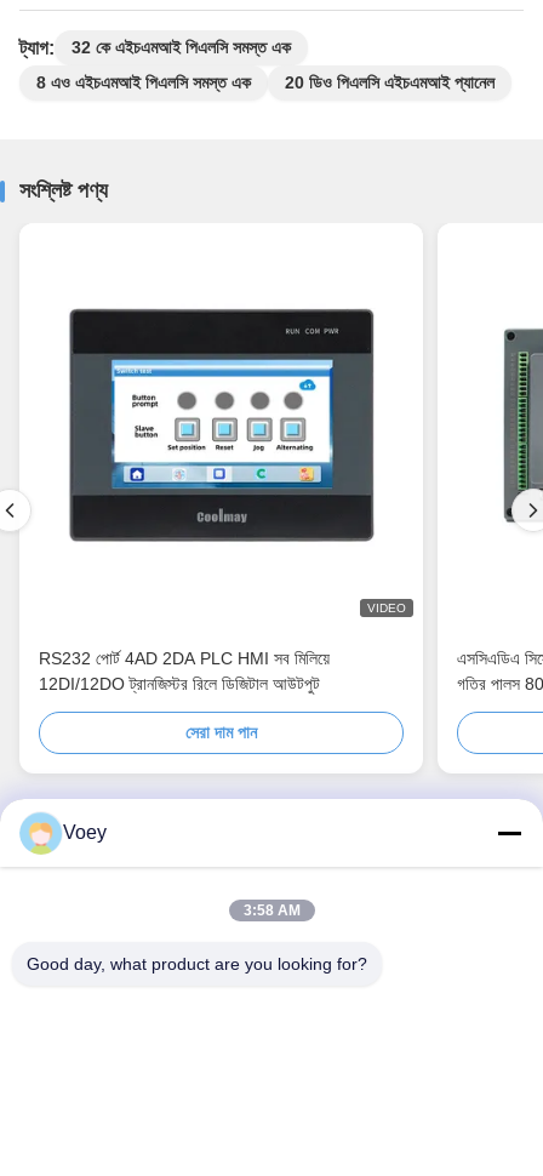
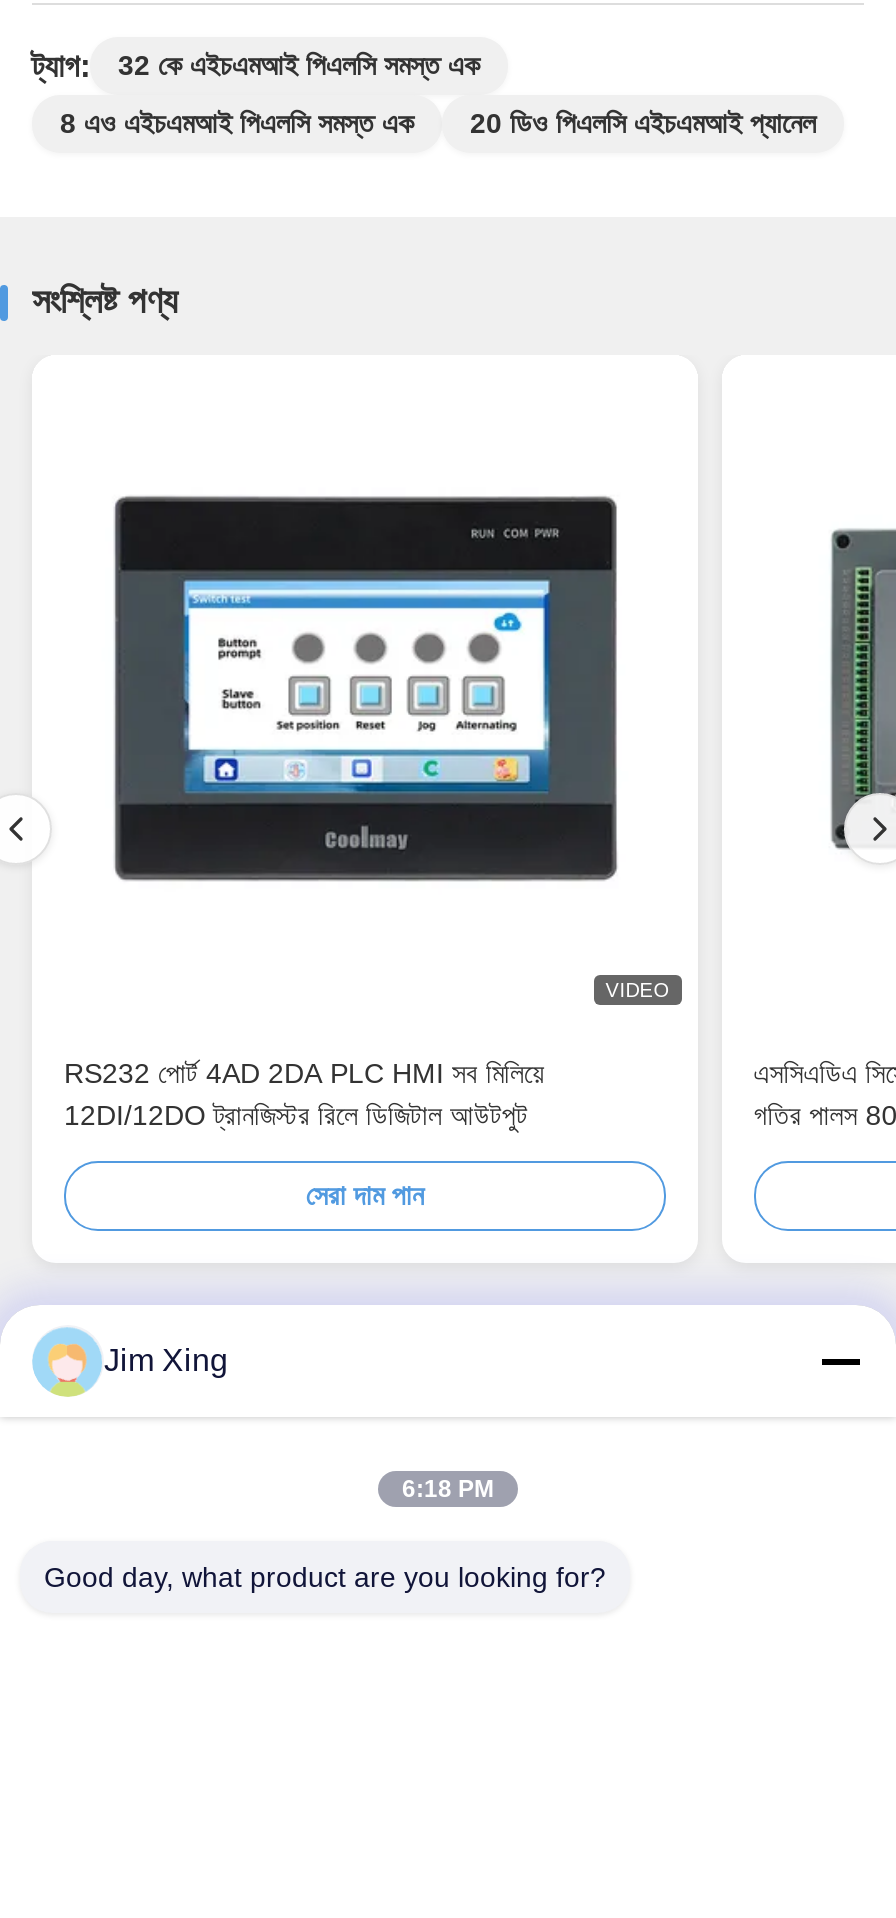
- Voey
+ Jim Xing

- 3:58 AM
+ 6:18 PM
